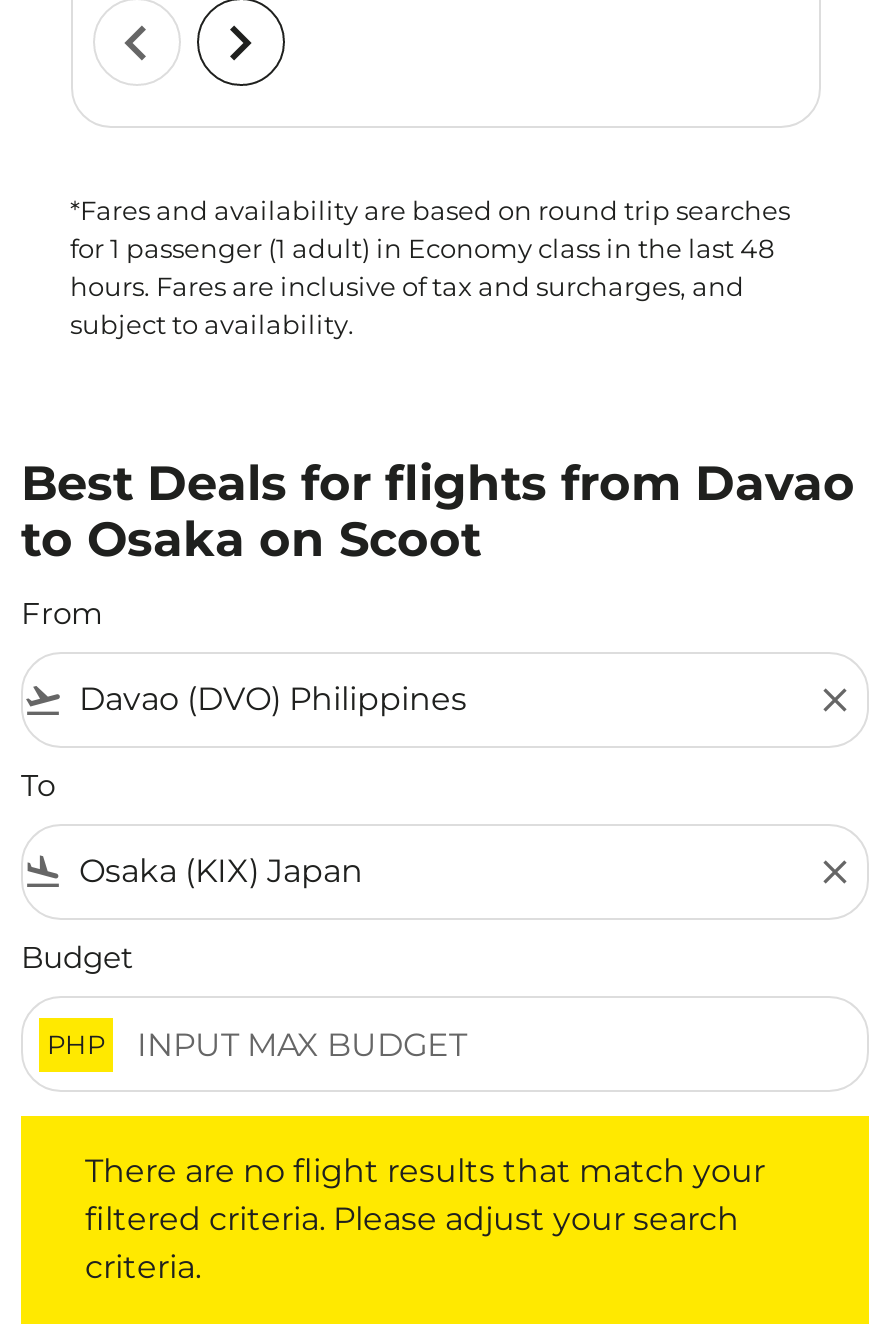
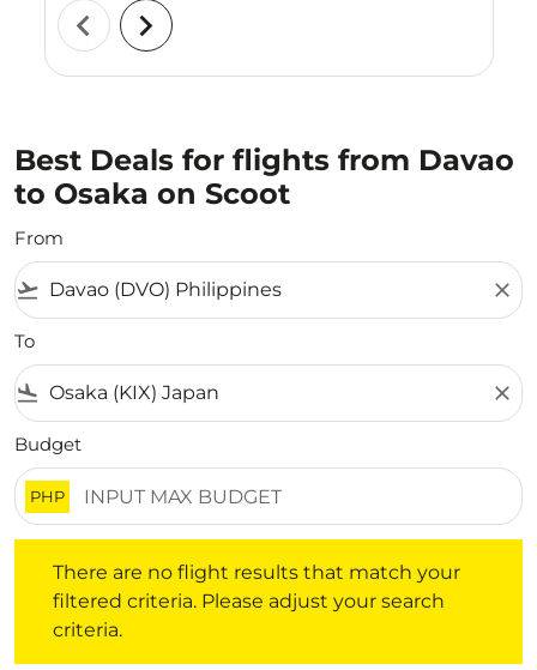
- *Fares and availability are based on round trip searches
- for 1 passenger (1 adult) in Economy class in the last 48
- hours. Fares are inclusive of tax and surcharges, and
- subject to availability.
